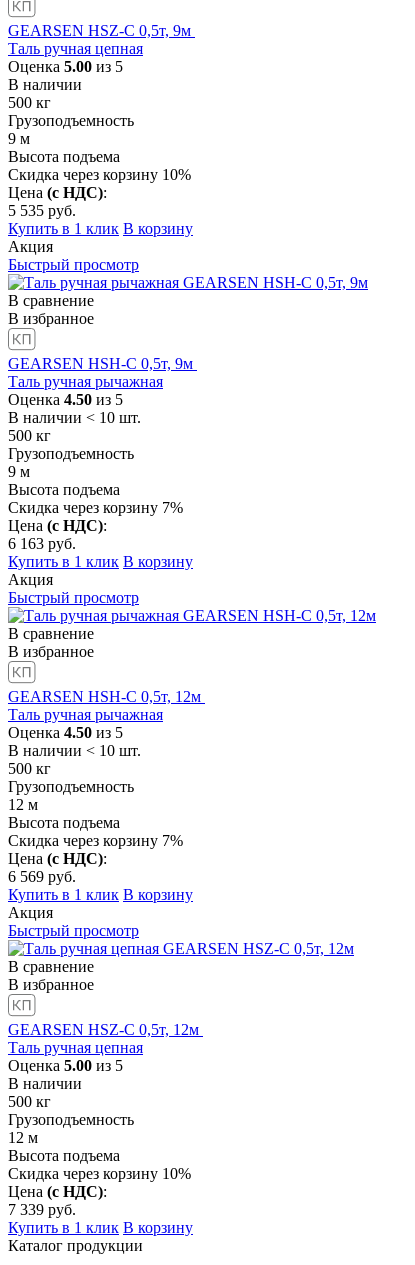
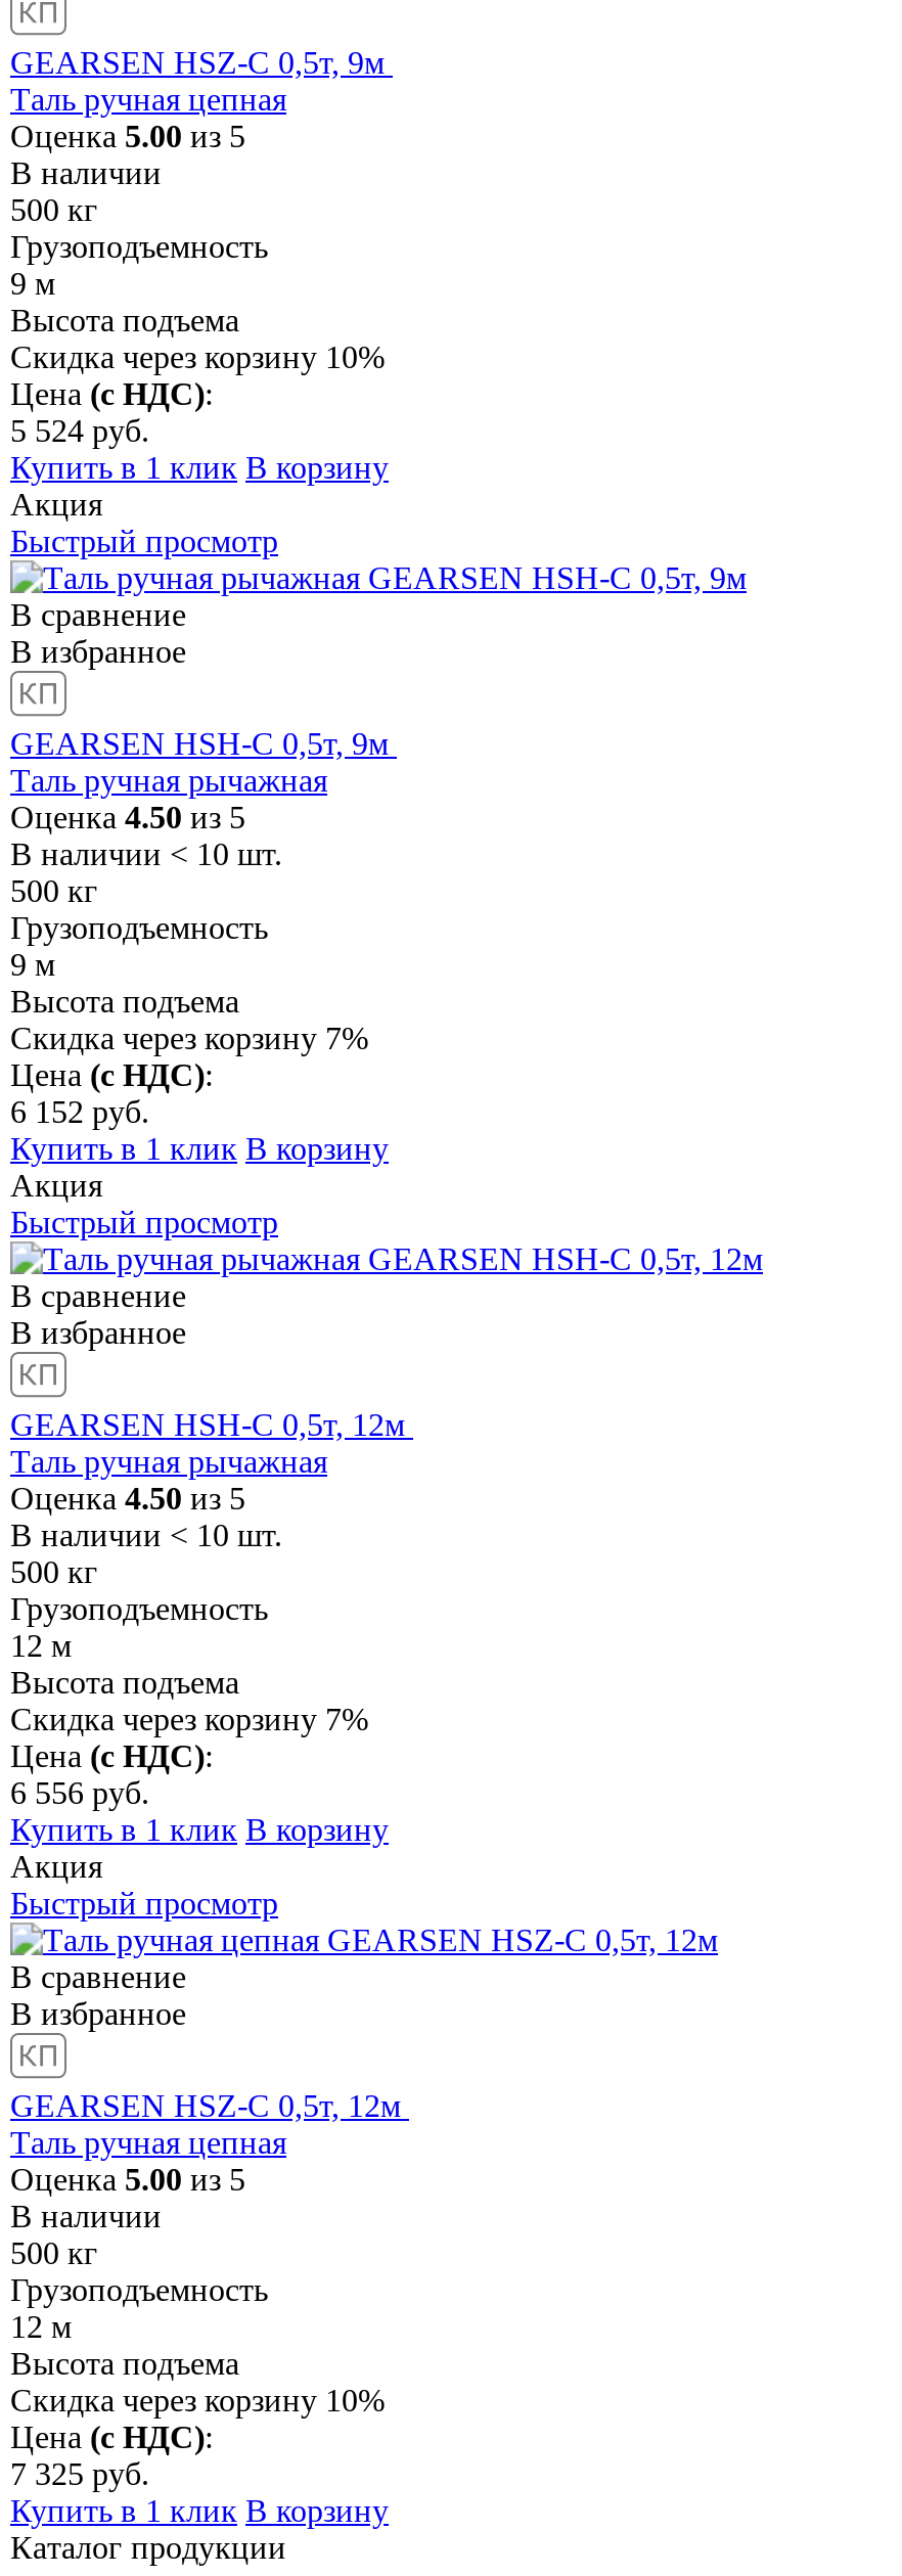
- 5 535 руб.
+ 5 524 руб.

- 6 163 руб.
+ 6 152 руб.

- 6 569 руб.
+ 6 556 руб.

- 7 339 руб.
+ 7 325 руб.
